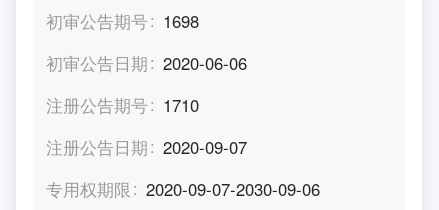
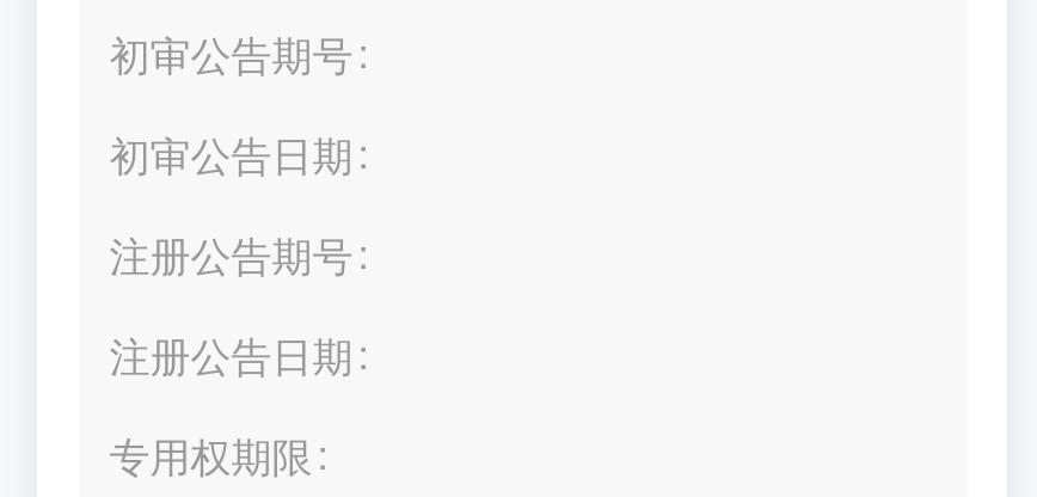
- 1698

- 2020-06-06

- 1710

- 2020-09-07

- 2020-09-07-2030-09-06
